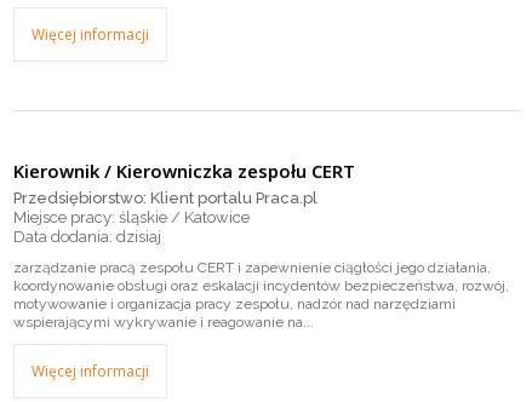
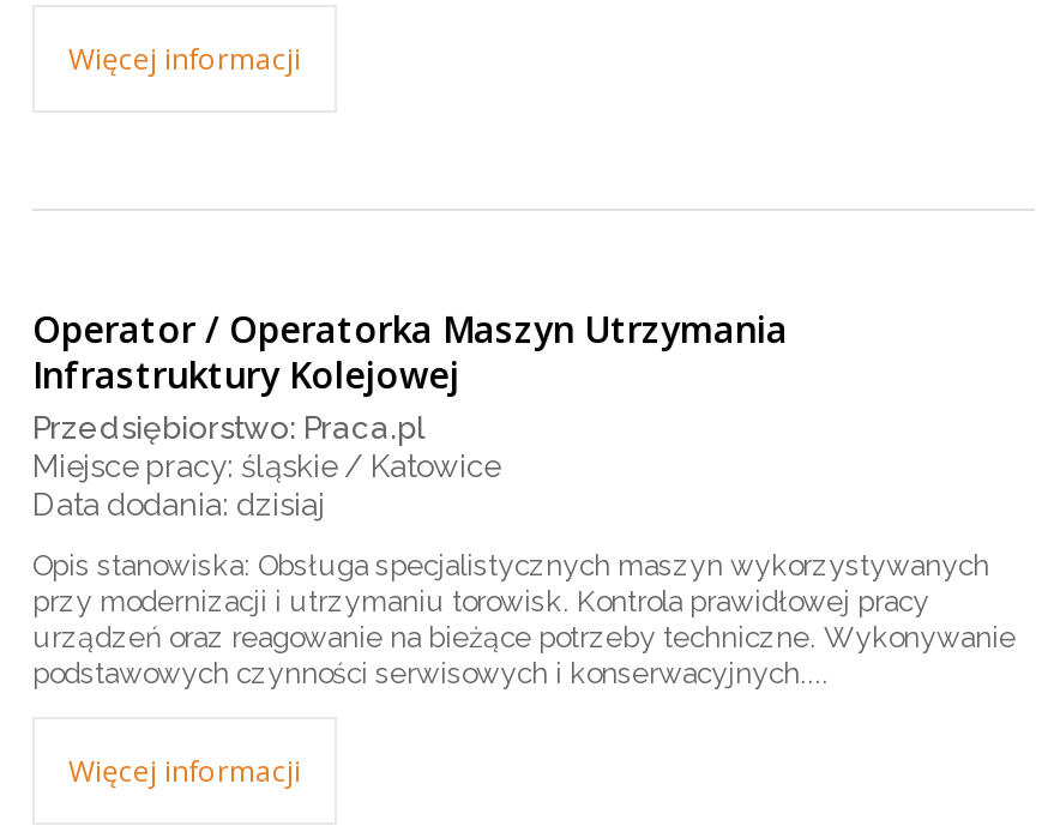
- Kierownik / Kierowniczka zespołu CERT
- Przedsiębiorstwo: Klient portalu Praca.pl
+ Operator / Operatorka Maszyn Utrzymania
+ Infrastruktury Kolejowej
+ Przedsiębiorstwo: Praca.pl

- zarządzanie pracą zespołu CERT i zapewnienie ciągłości jego działania,
- koordynowanie obsługi oraz eskalacji incydentów bezpieczeństwa, rozwój,
- motywowanie i organizacja pracy zespołu, nadzór nad narzędziami
- wspierającymi wykrywanie i reagowanie na...
+ Opis stanowiska: Obsługa specjalistycznych maszyn wykorzystywanych
+ przy modernizacji i utrzymaniu torowisk. Kontrola prawidłowej pracy
+ urządzeń oraz reagowanie na bieżące potrzeby techniczne. Wykonywanie
+ podstawowych czynności serwisowych i konserwacyjnych....
